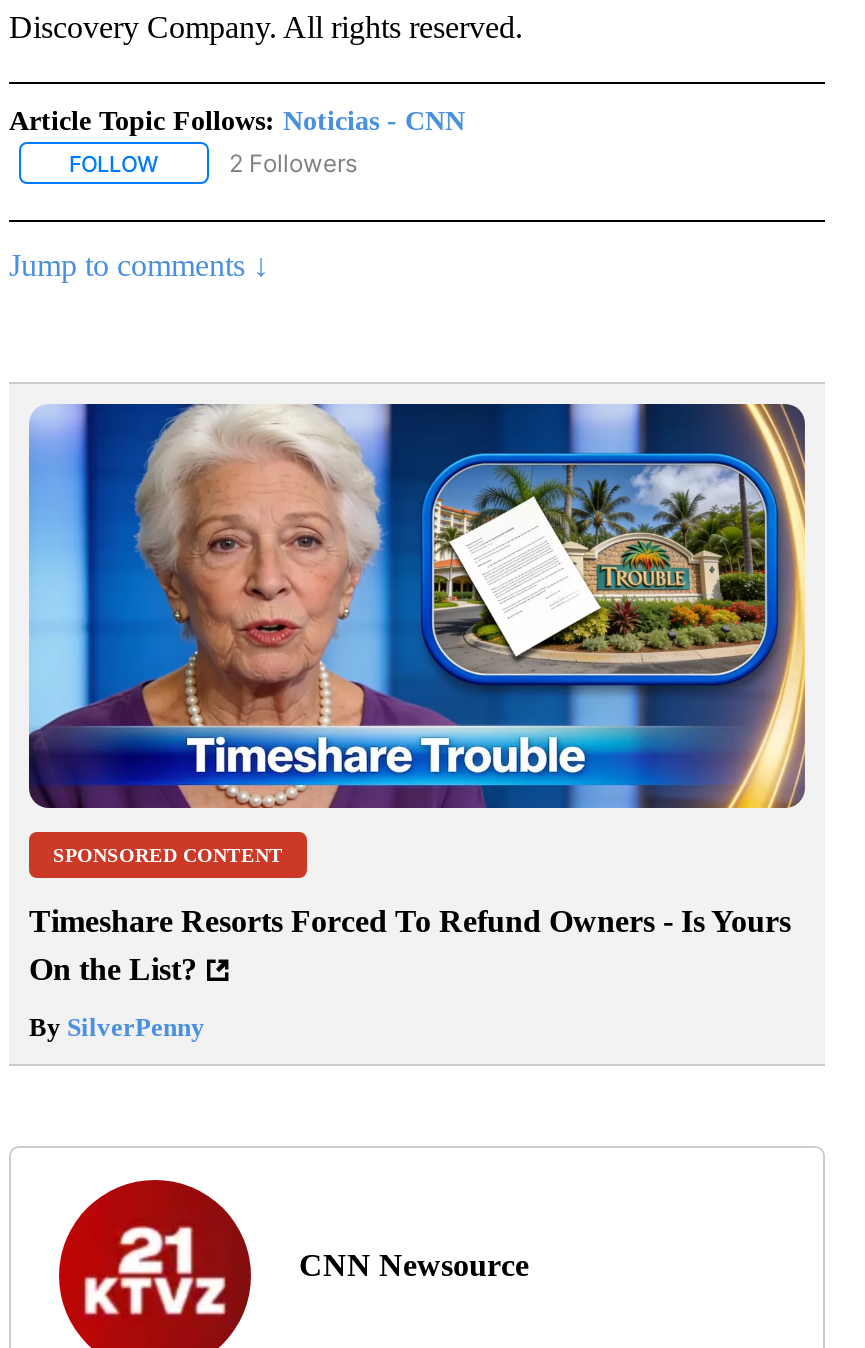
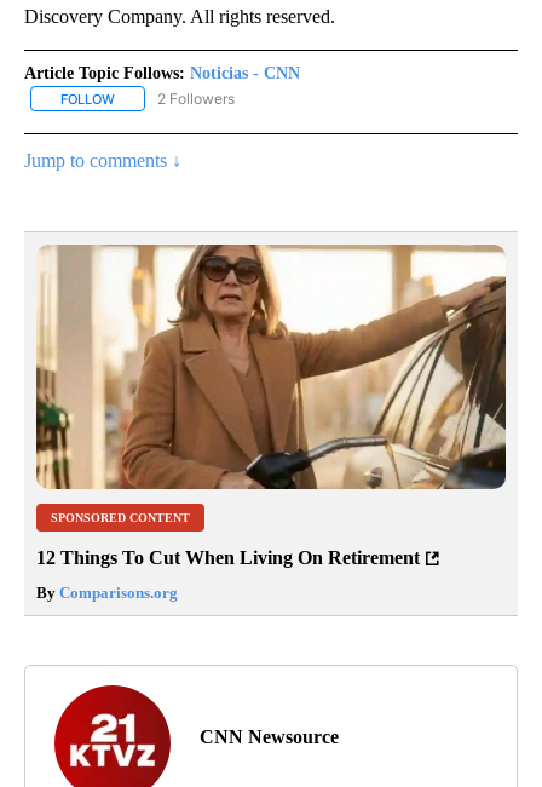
- [image]
+ [image]

- Timeshare Resorts Forced To Refund Owners - Is Yours
- On the List?
+ 12 Things To Cut When Living On Retirement

- By SilverPenny
+ By Comparisons.org
